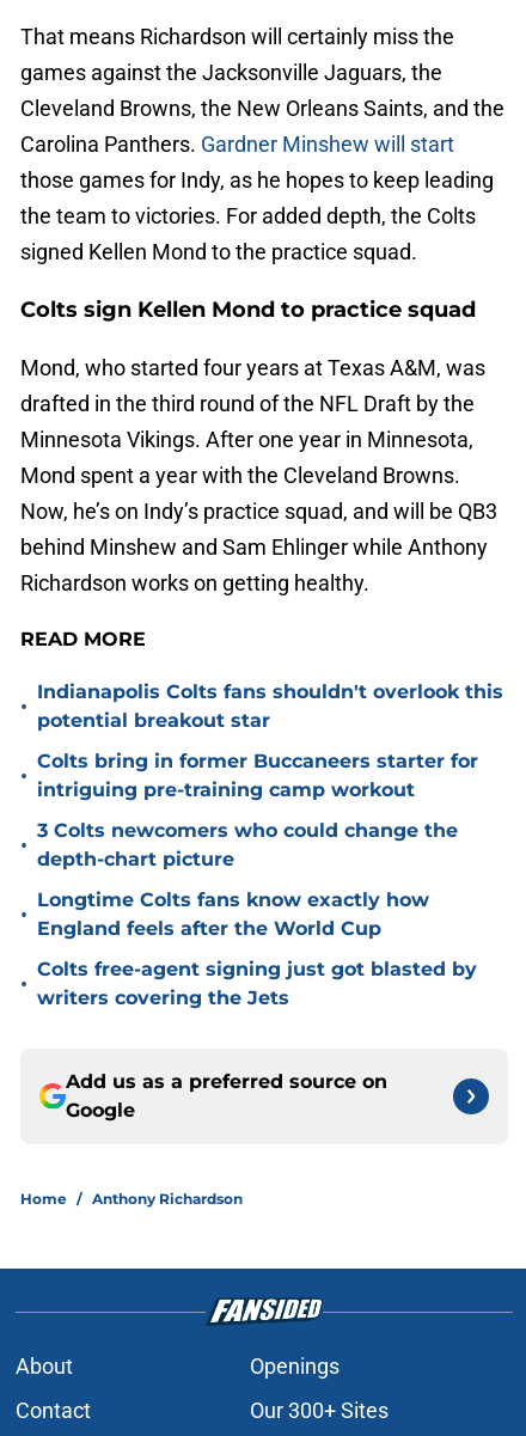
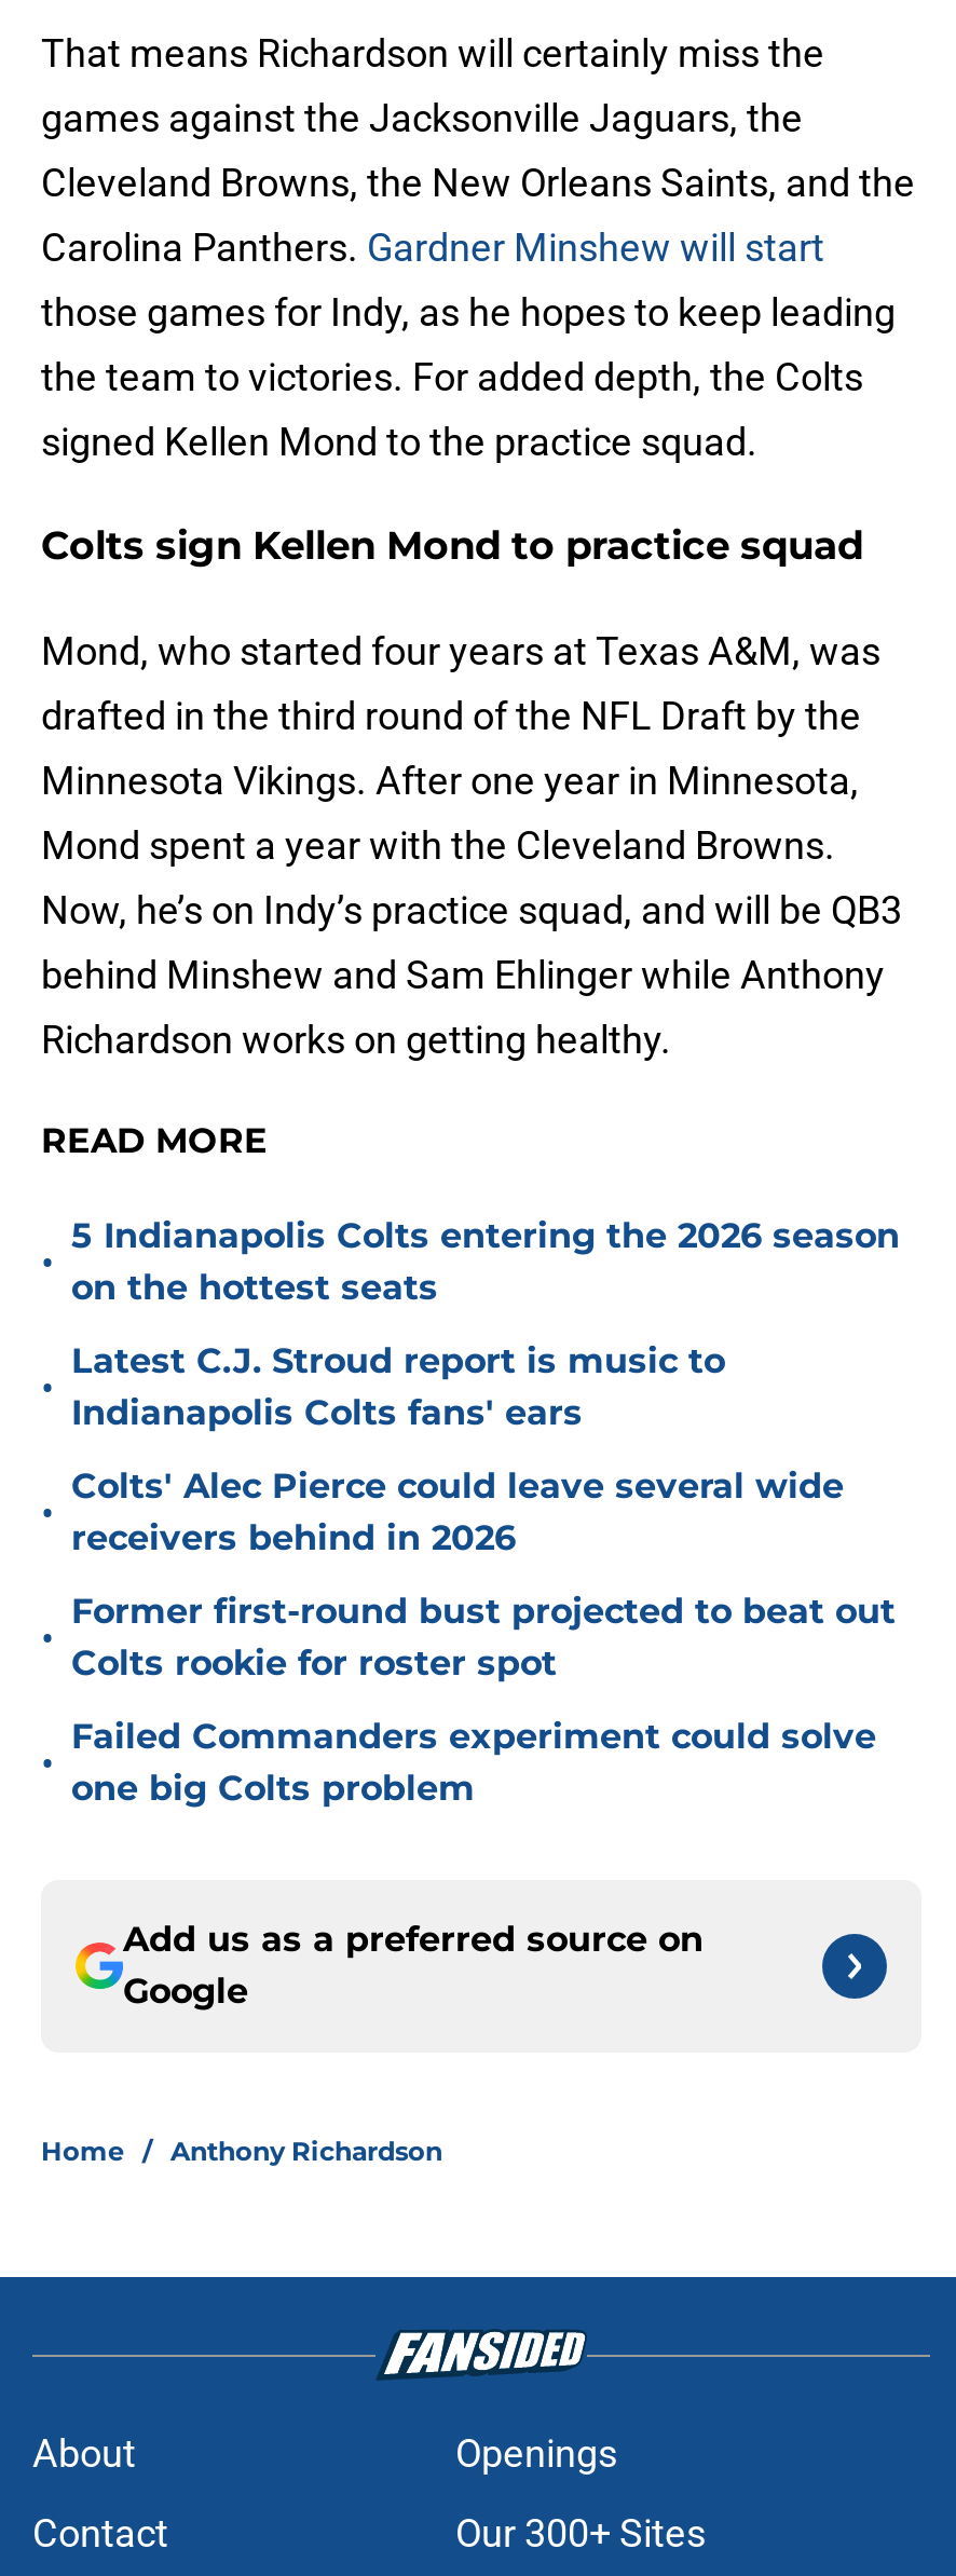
- Indianapolis Colts fans shouldn't overlook this
- potential breakout star
+ 5 Indianapolis Colts entering the 2026 season
+ on the hottest seats

- Colts bring in former Buccaneers starter for
- intriguing pre-training camp workout
+ Latest C.J. Stroud report is music to
+ Indianapolis Colts fans' ears

- 3 Colts newcomers who could change the
- depth-chart picture
+ Colts' Alec Pierce could leave several wide
+ receivers behind in 2026

- Longtime Colts fans know exactly how
- England feels after the World Cup
+ Former first-round bust projected to beat out
+ Colts rookie for roster spot

- Colts free-agent signing just got blasted by
- writers covering the Jets
+ Failed Commanders experiment could solve
+ one big Colts problem
